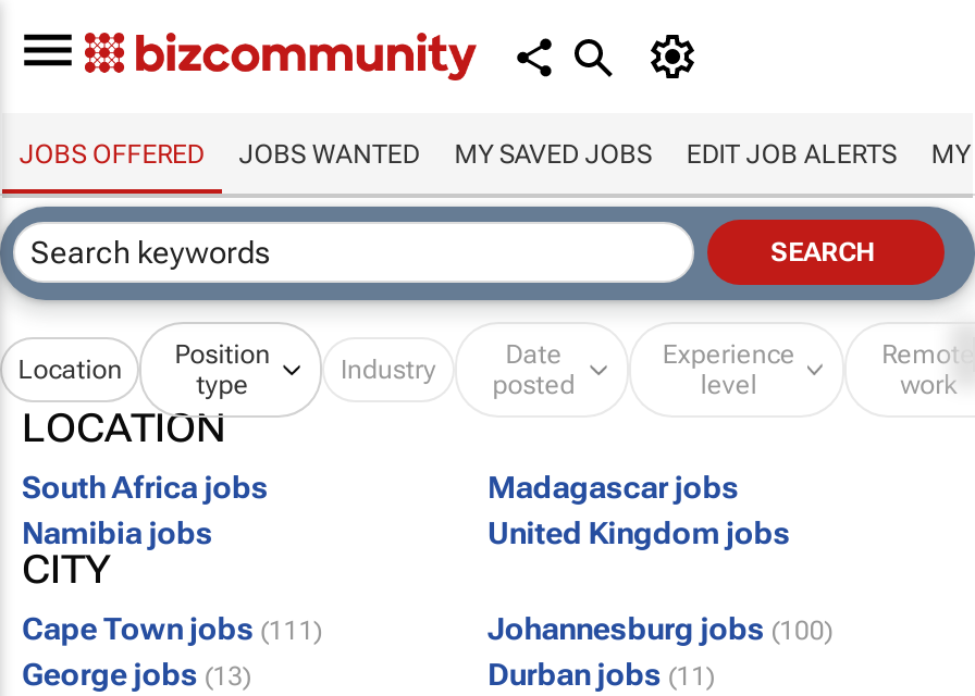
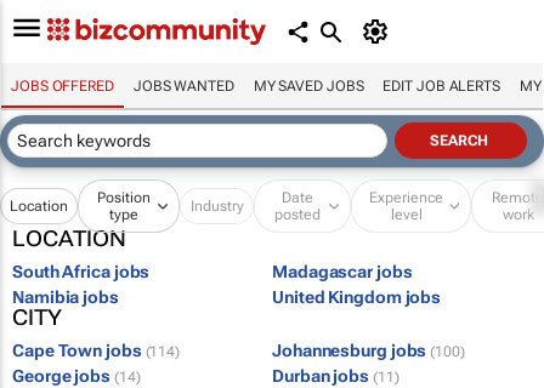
- Cape Town jobs (111)
+ Cape Town jobs (114)

- George jobs (13)
+ George jobs (14)
